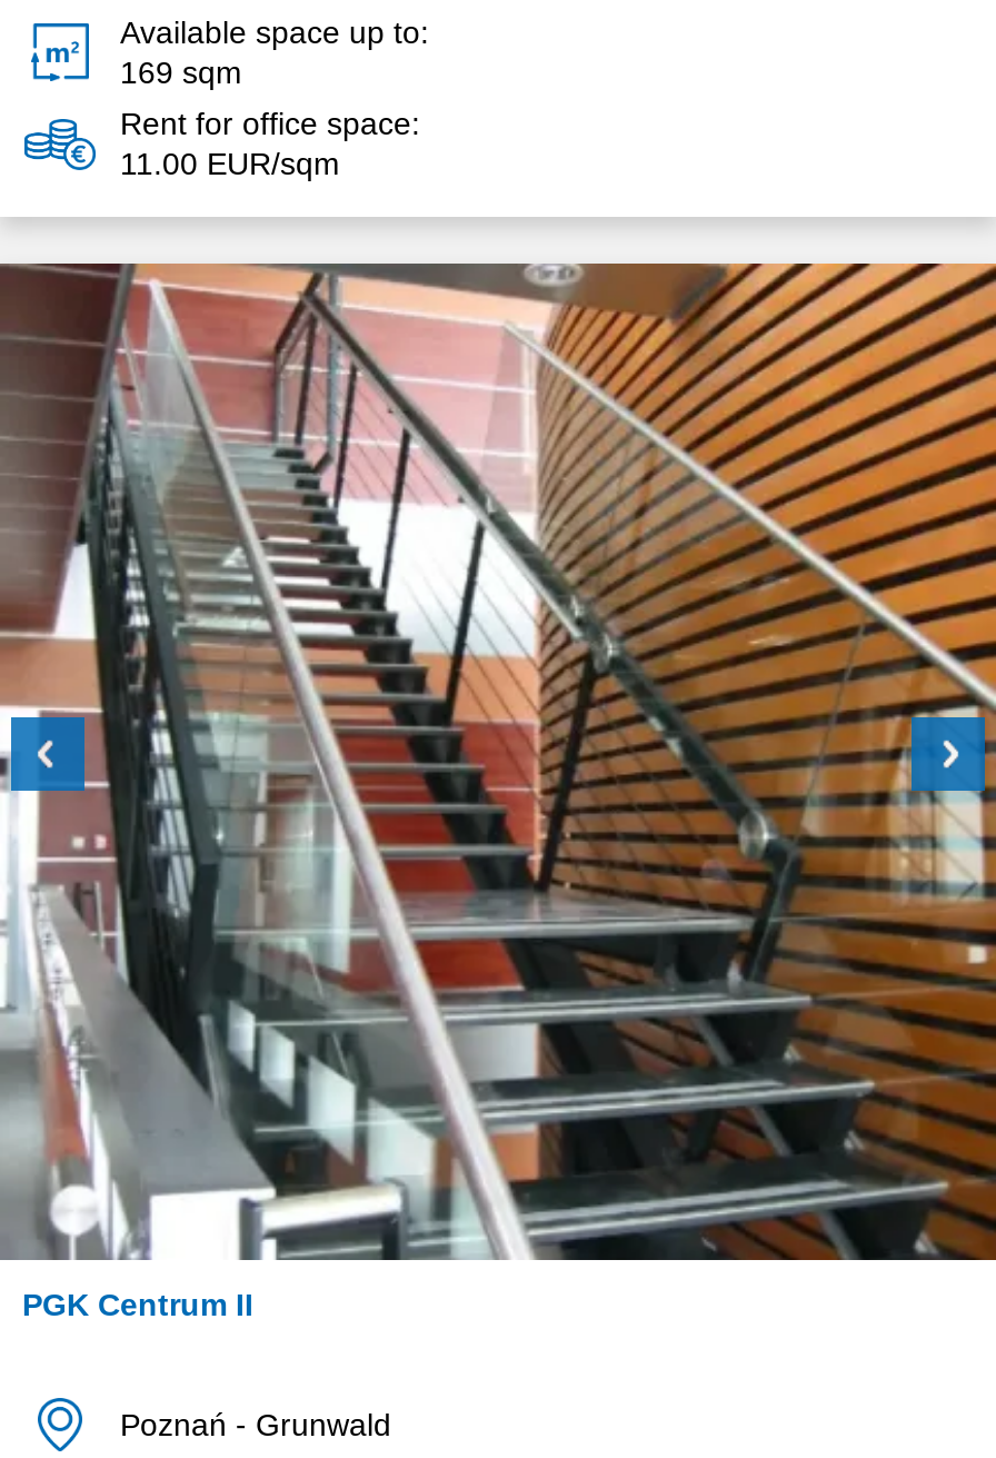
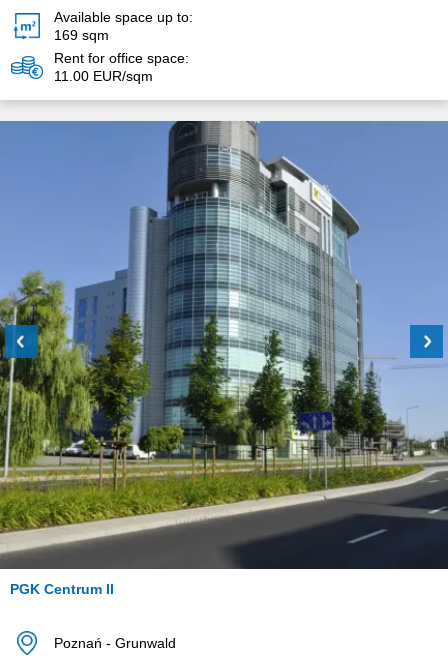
- [image]
+ [image]
